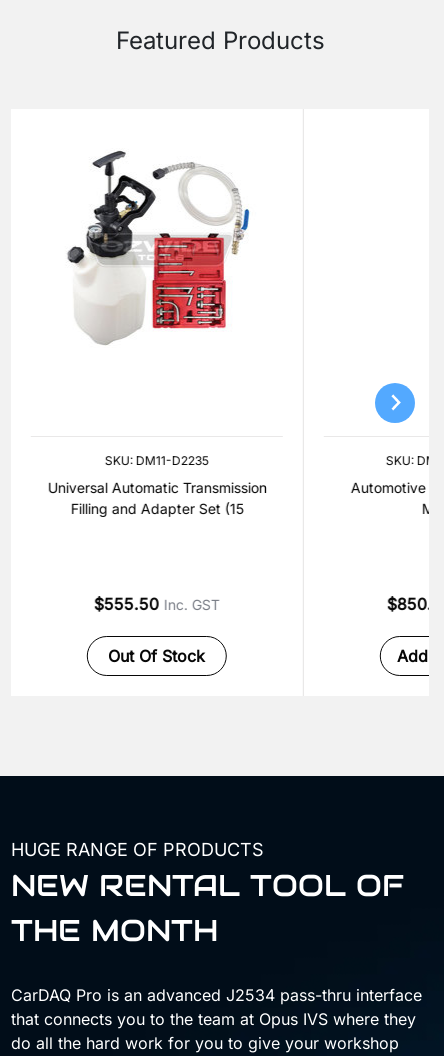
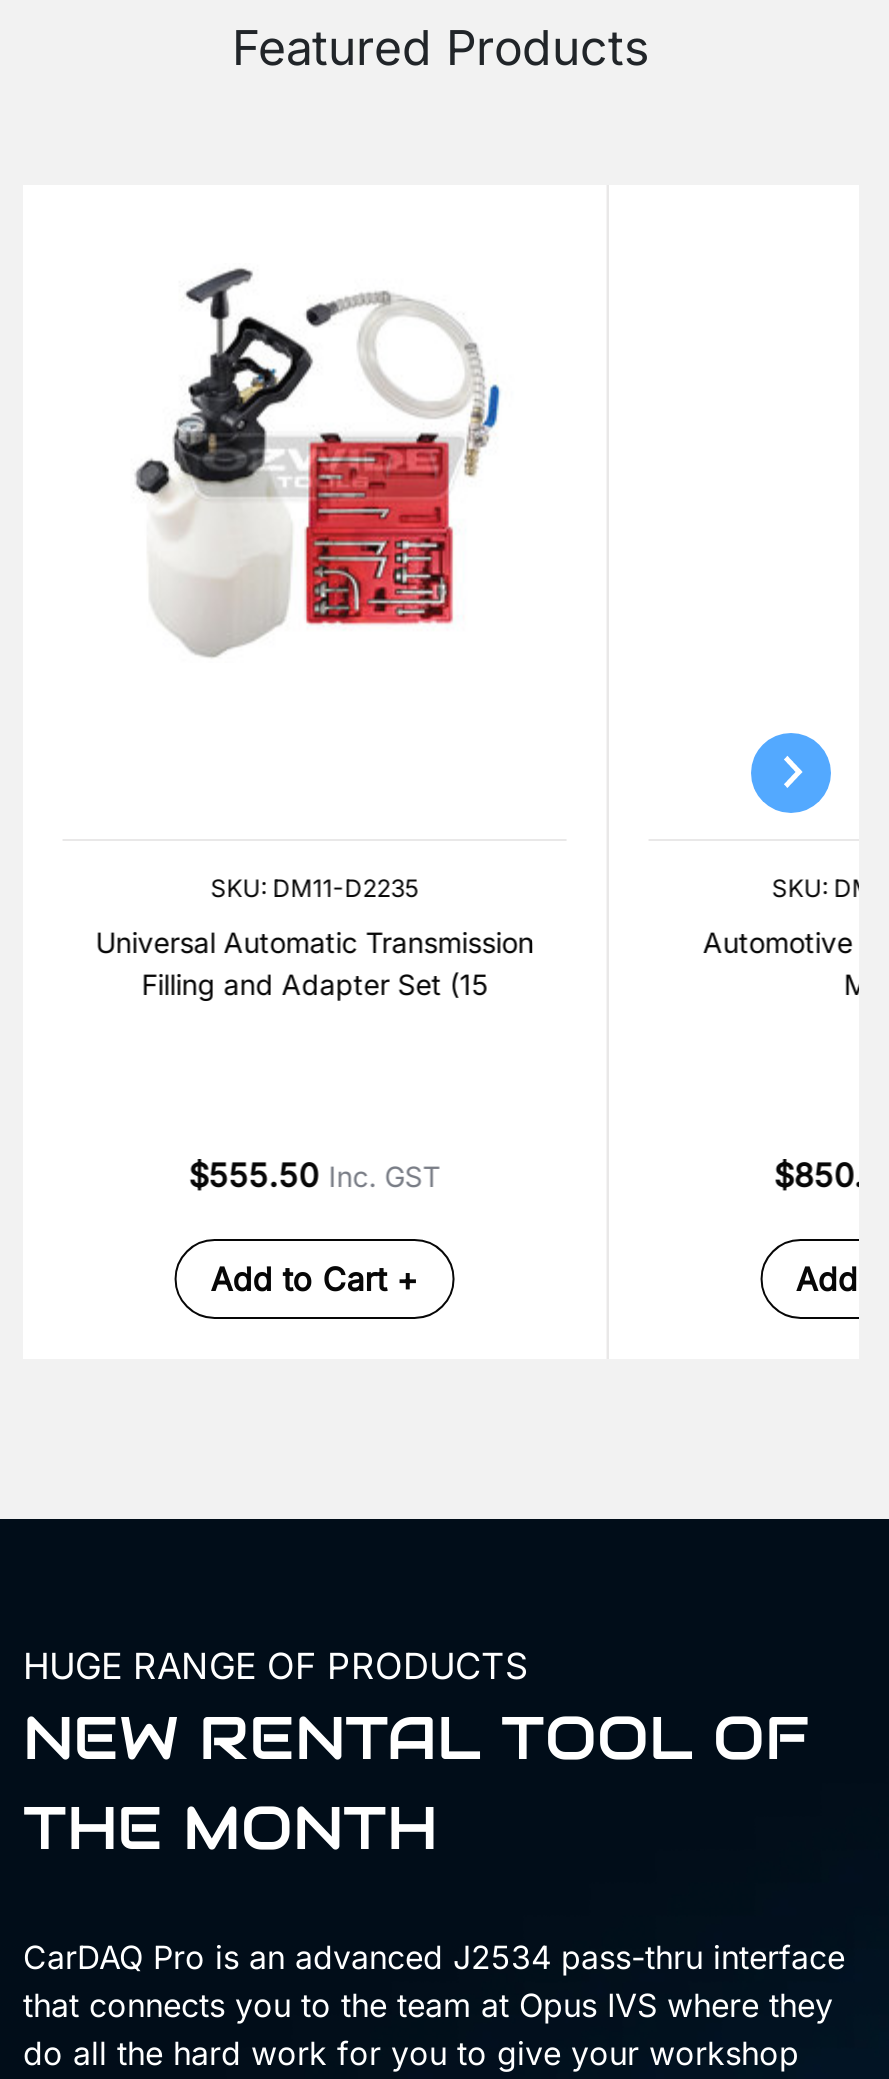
- Out Of Stock
+ Add to Cart +
